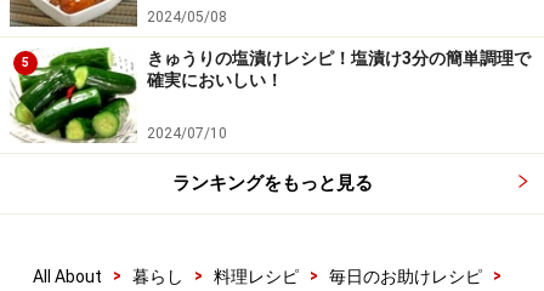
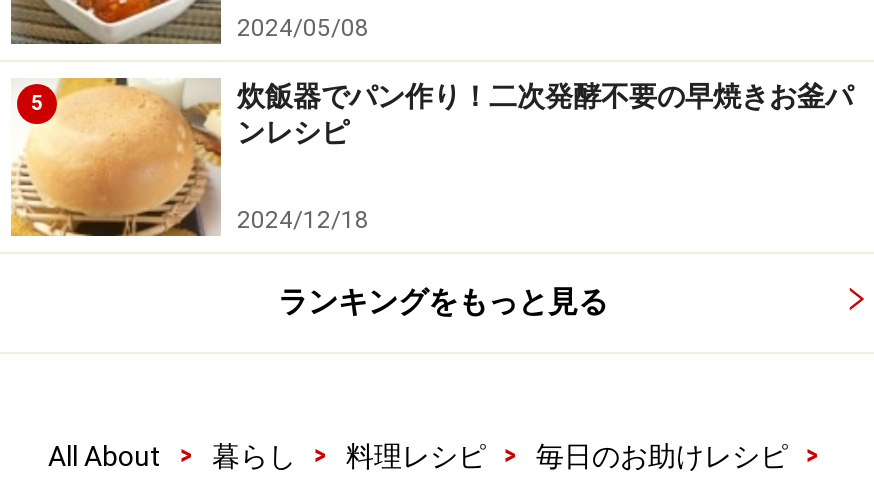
- [image]
- きゅうりの塩漬けレシピ！塩漬け3分の簡単調理で
- 確実においしい！
+ [image]
+ 炊飯器でパン作り！二次発酵不要の早焼きお釜パ
+ ンレシピ

- 2024/07/10
+ 2024/12/18
